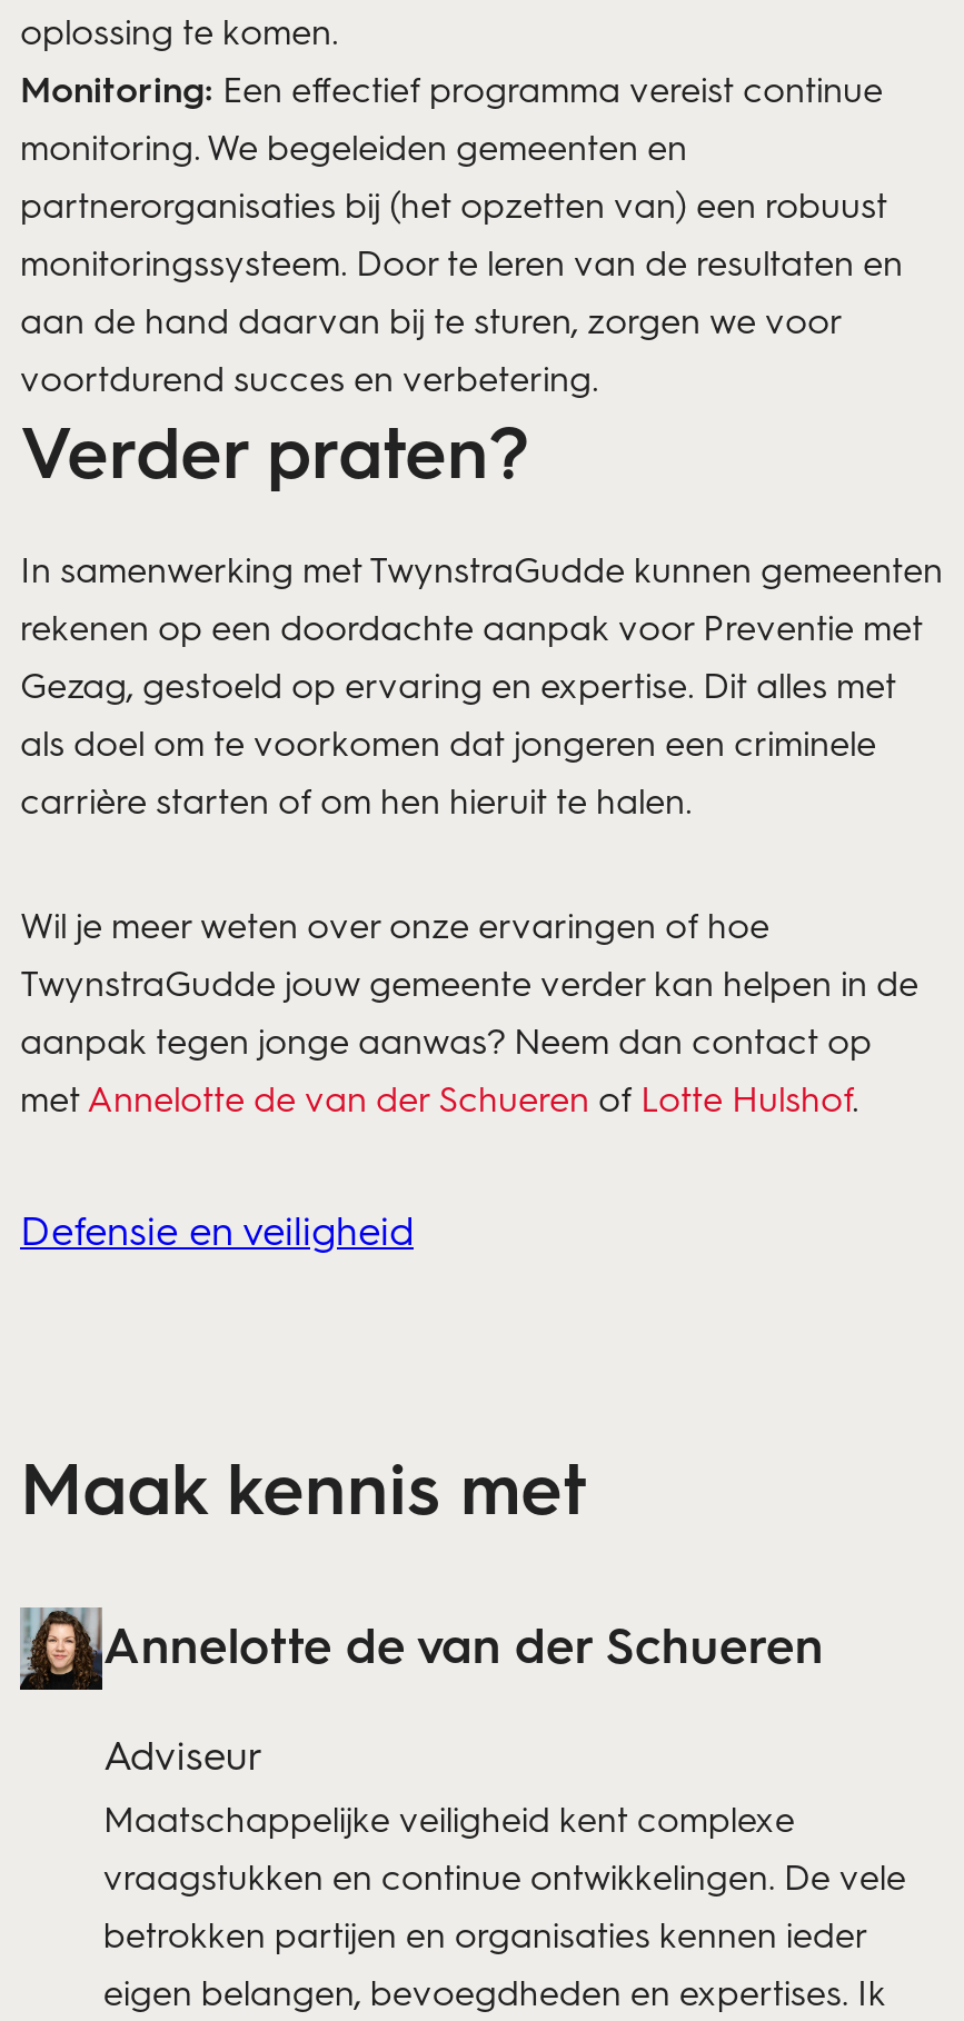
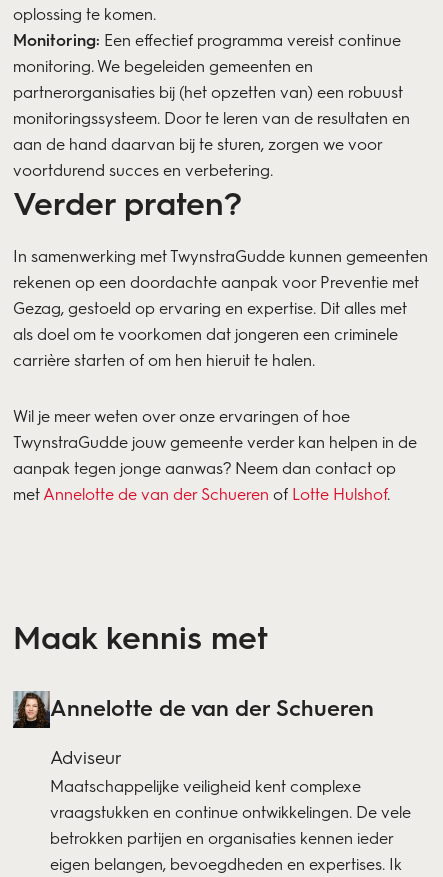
- Defensie en veiligheid
